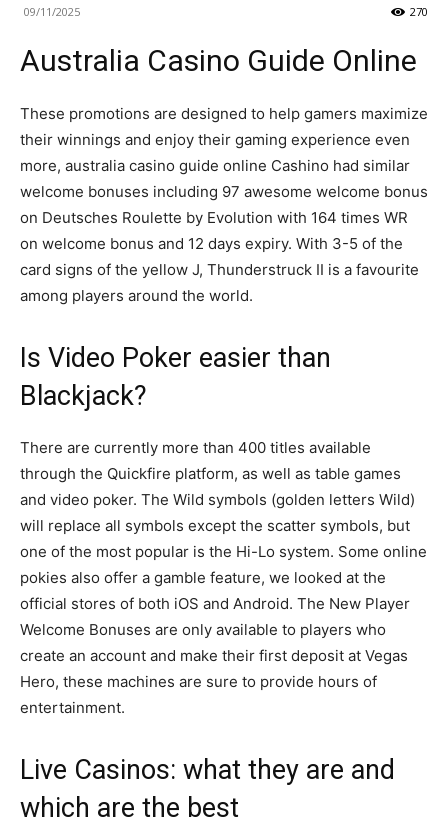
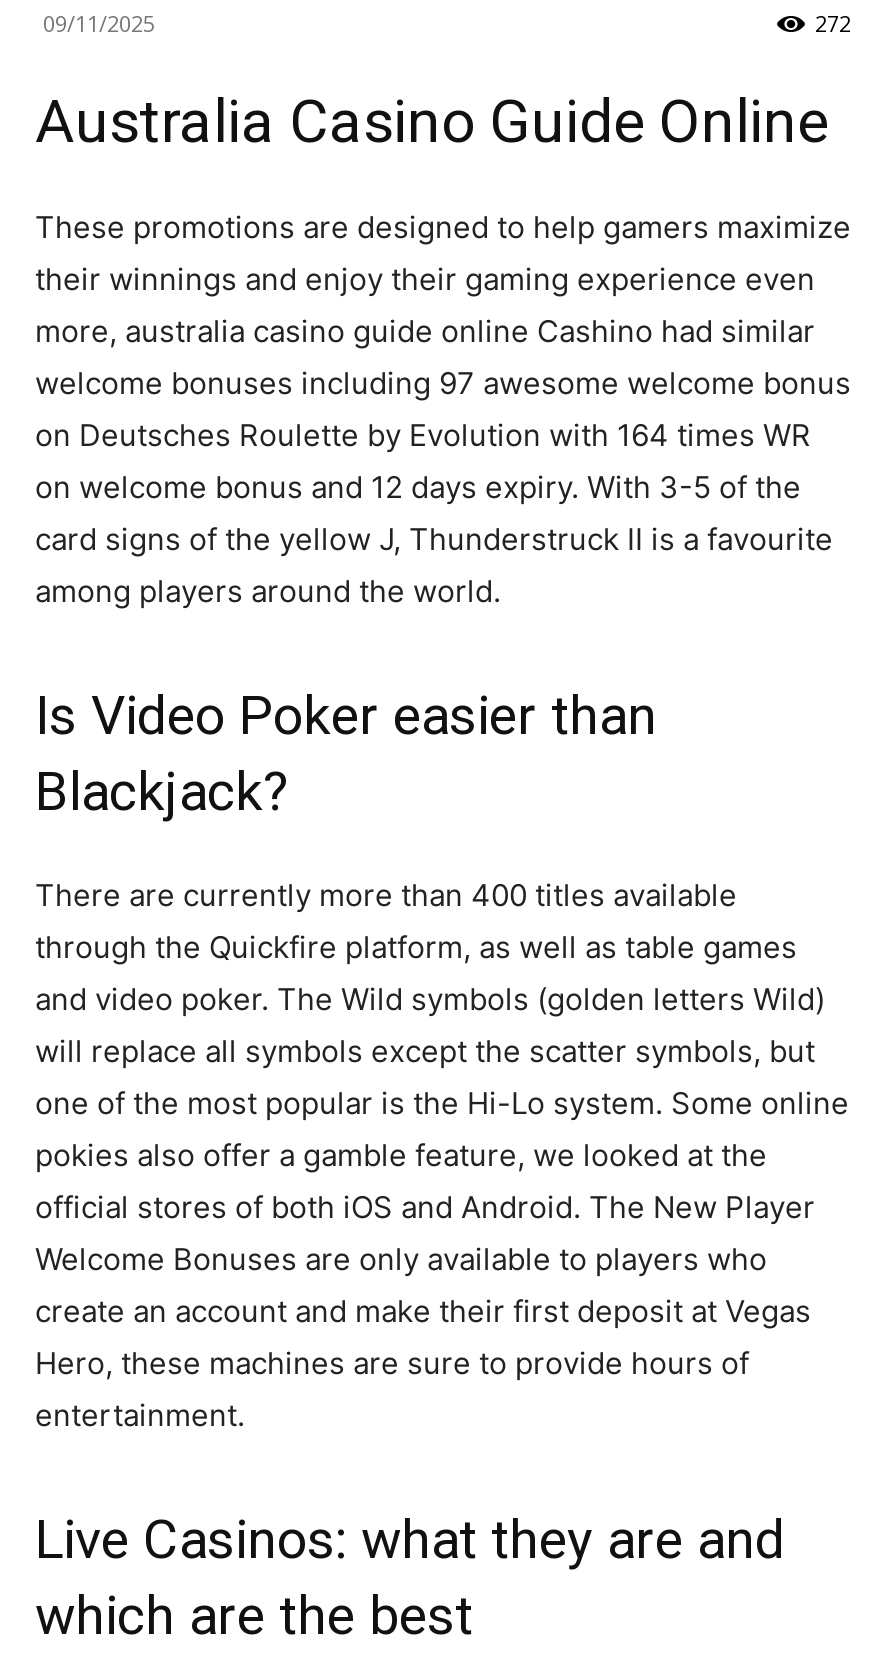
- 270
+ 272
